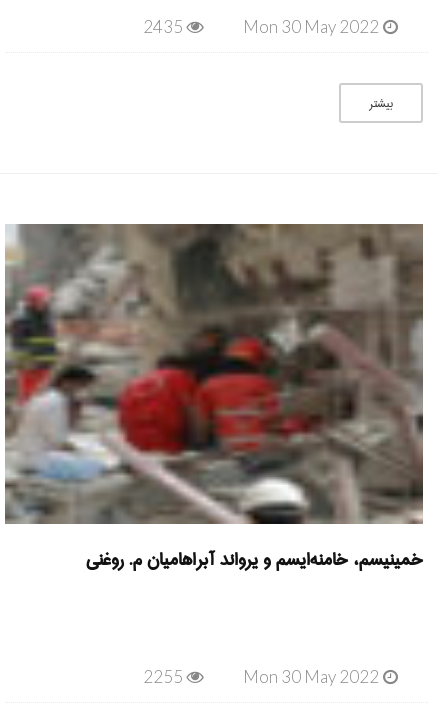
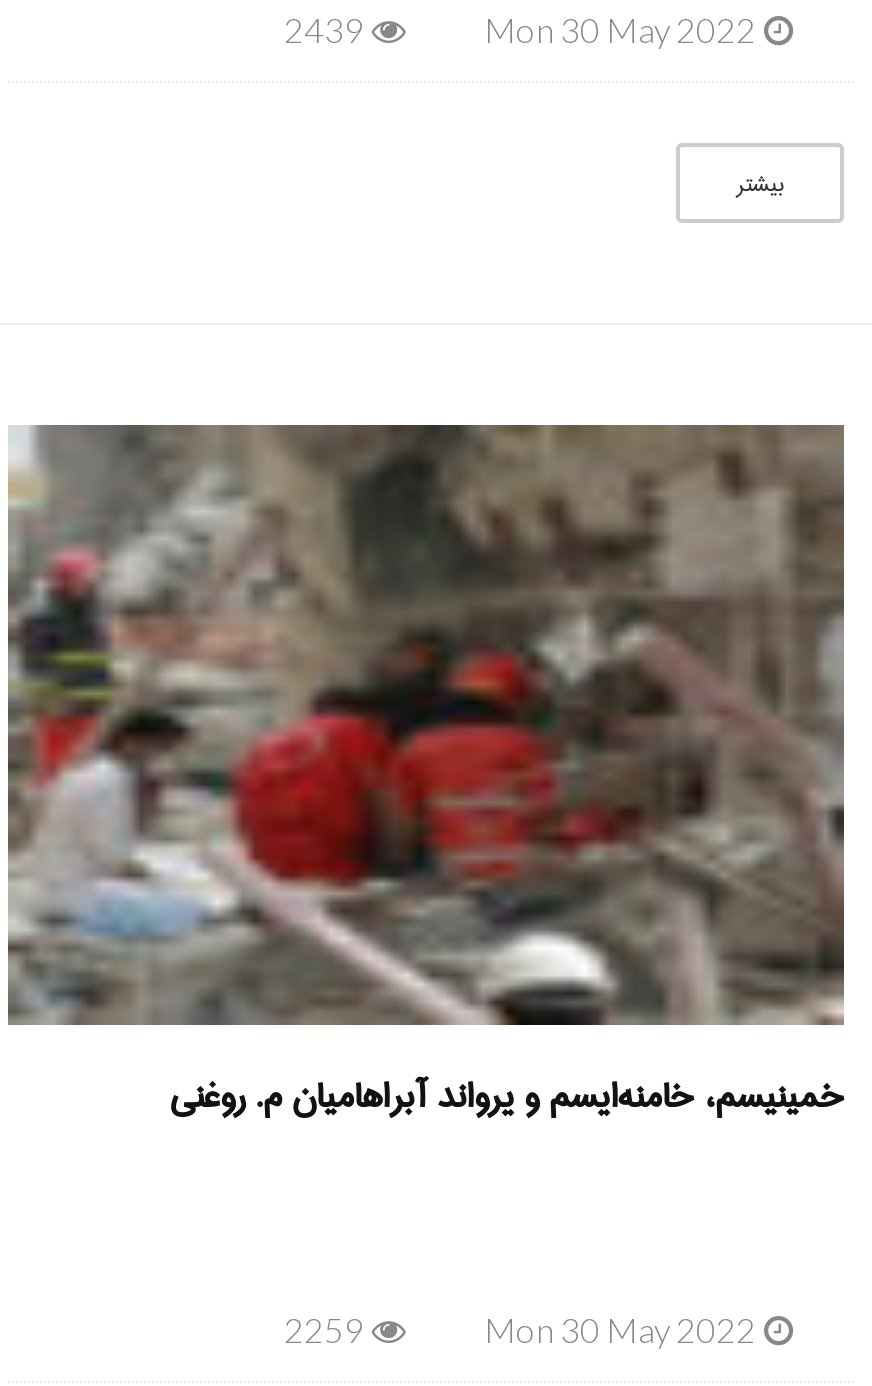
- 2435
+ 2439

- 2255
+ 2259
